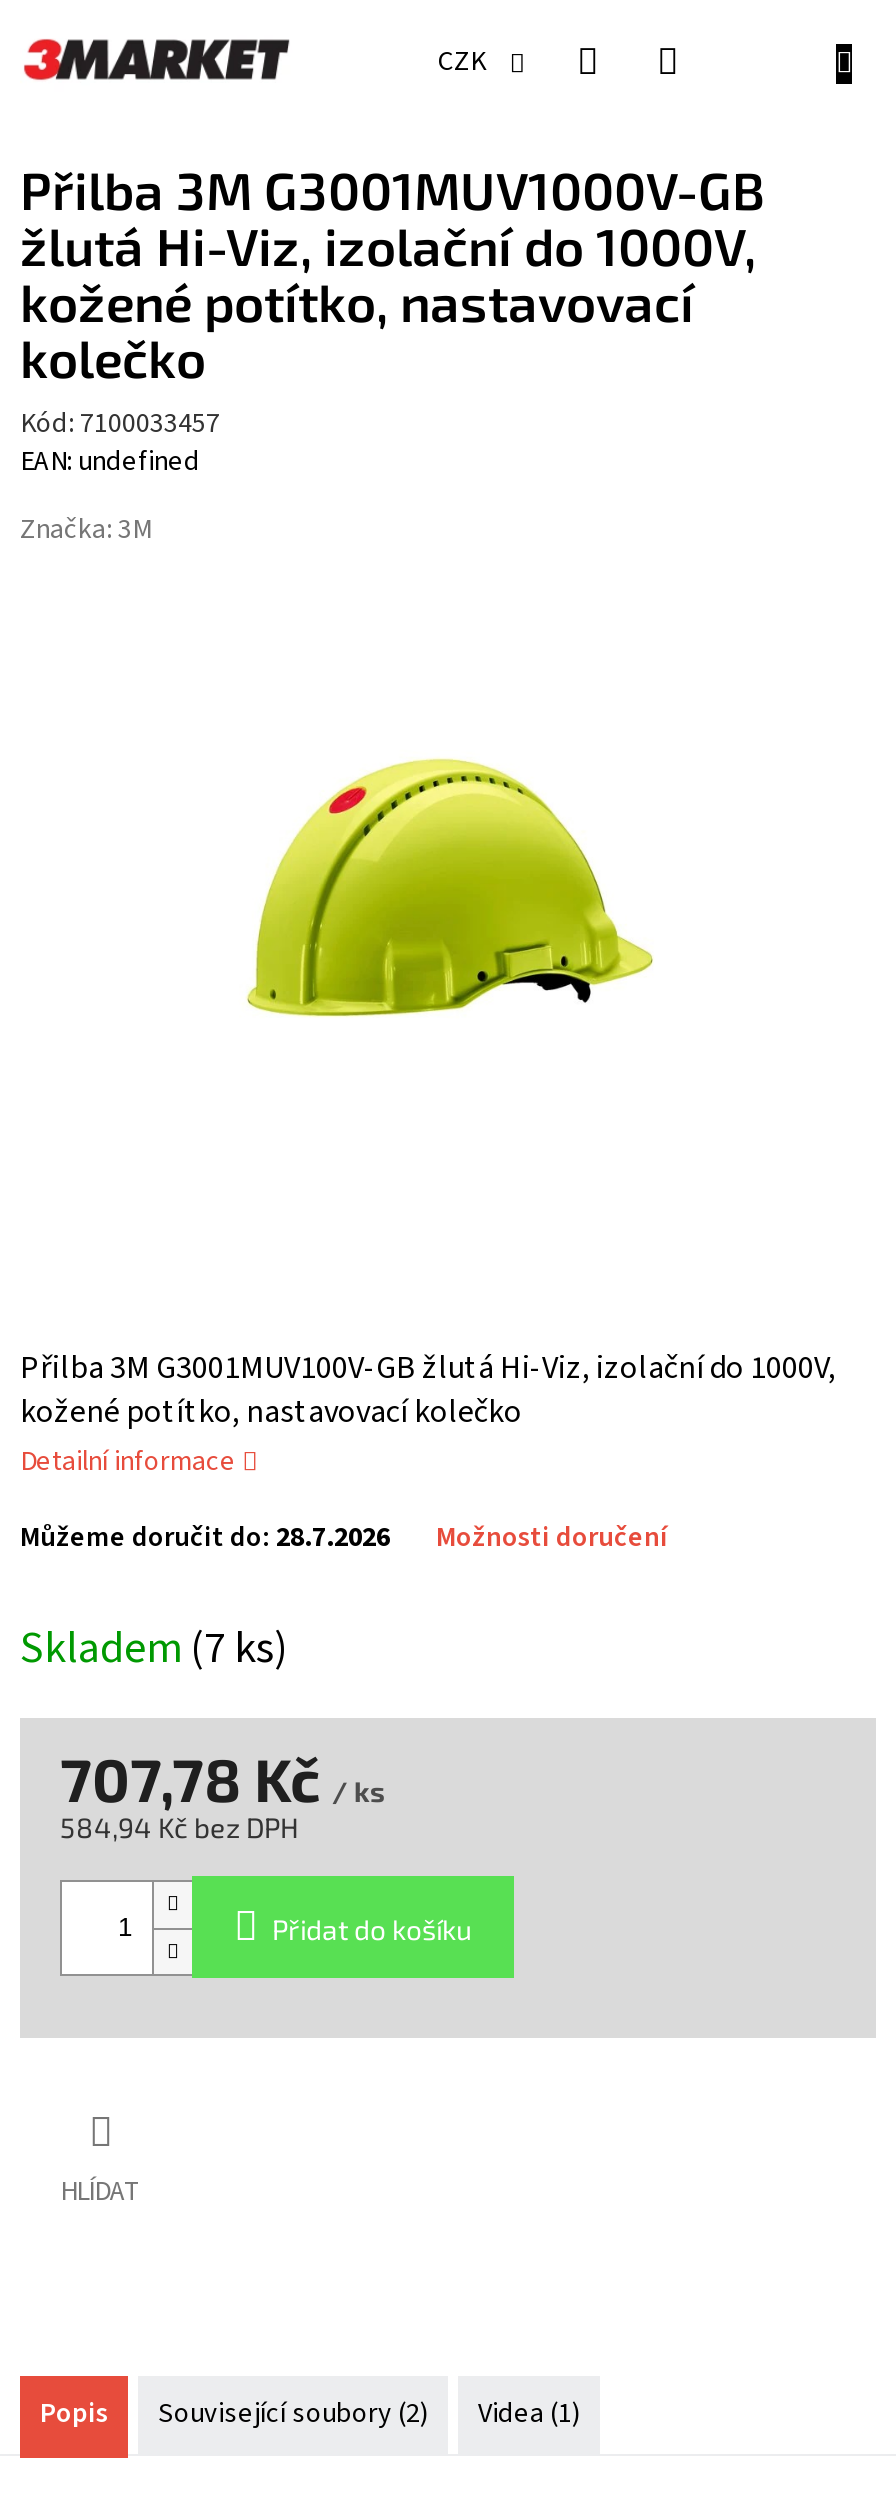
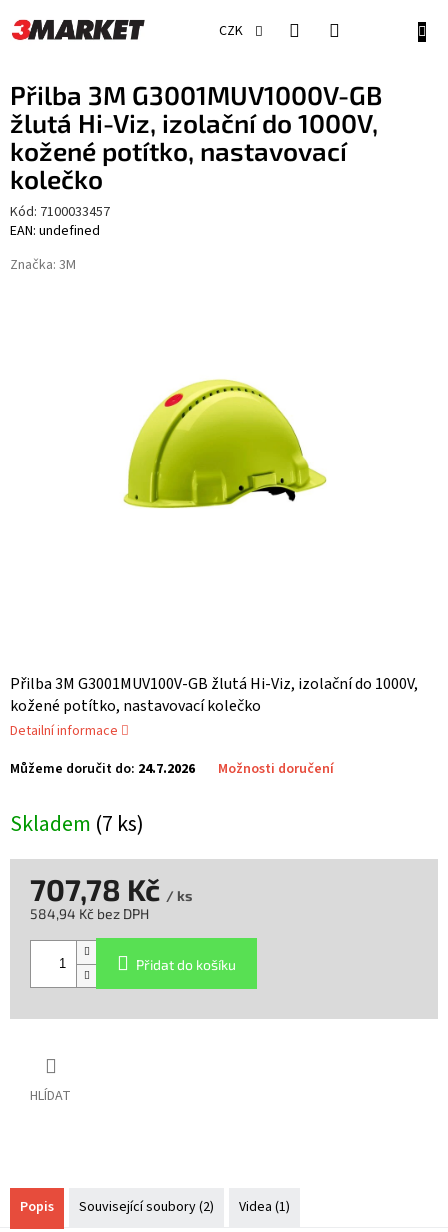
- Můžeme doručit do: 28.7.2026
+ Můžeme doručit do: 24.7.2026
